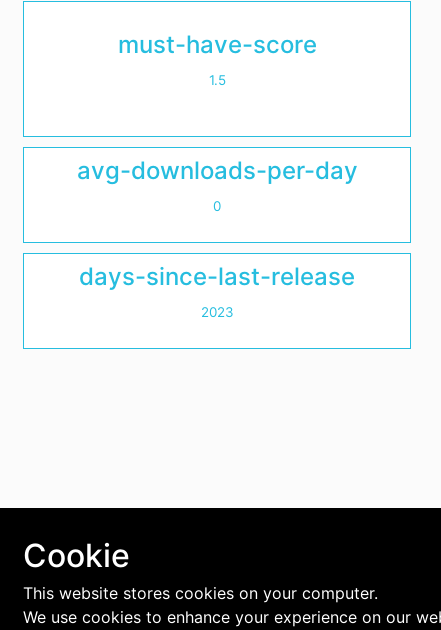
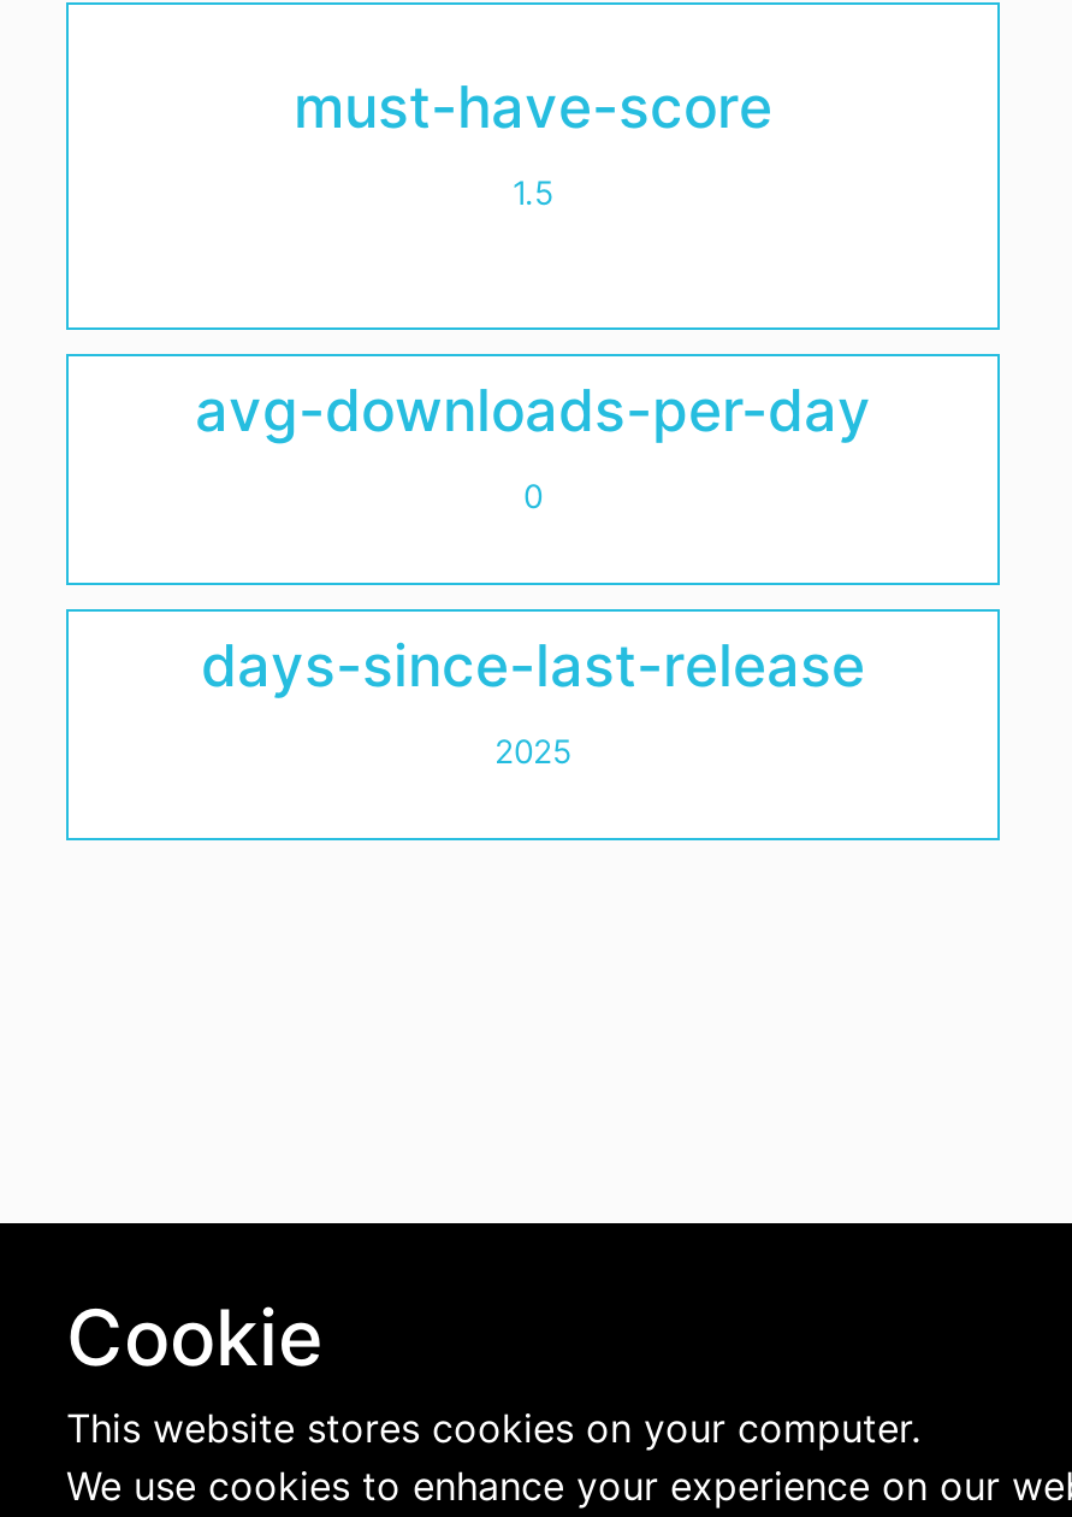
- 2023
+ 2025
